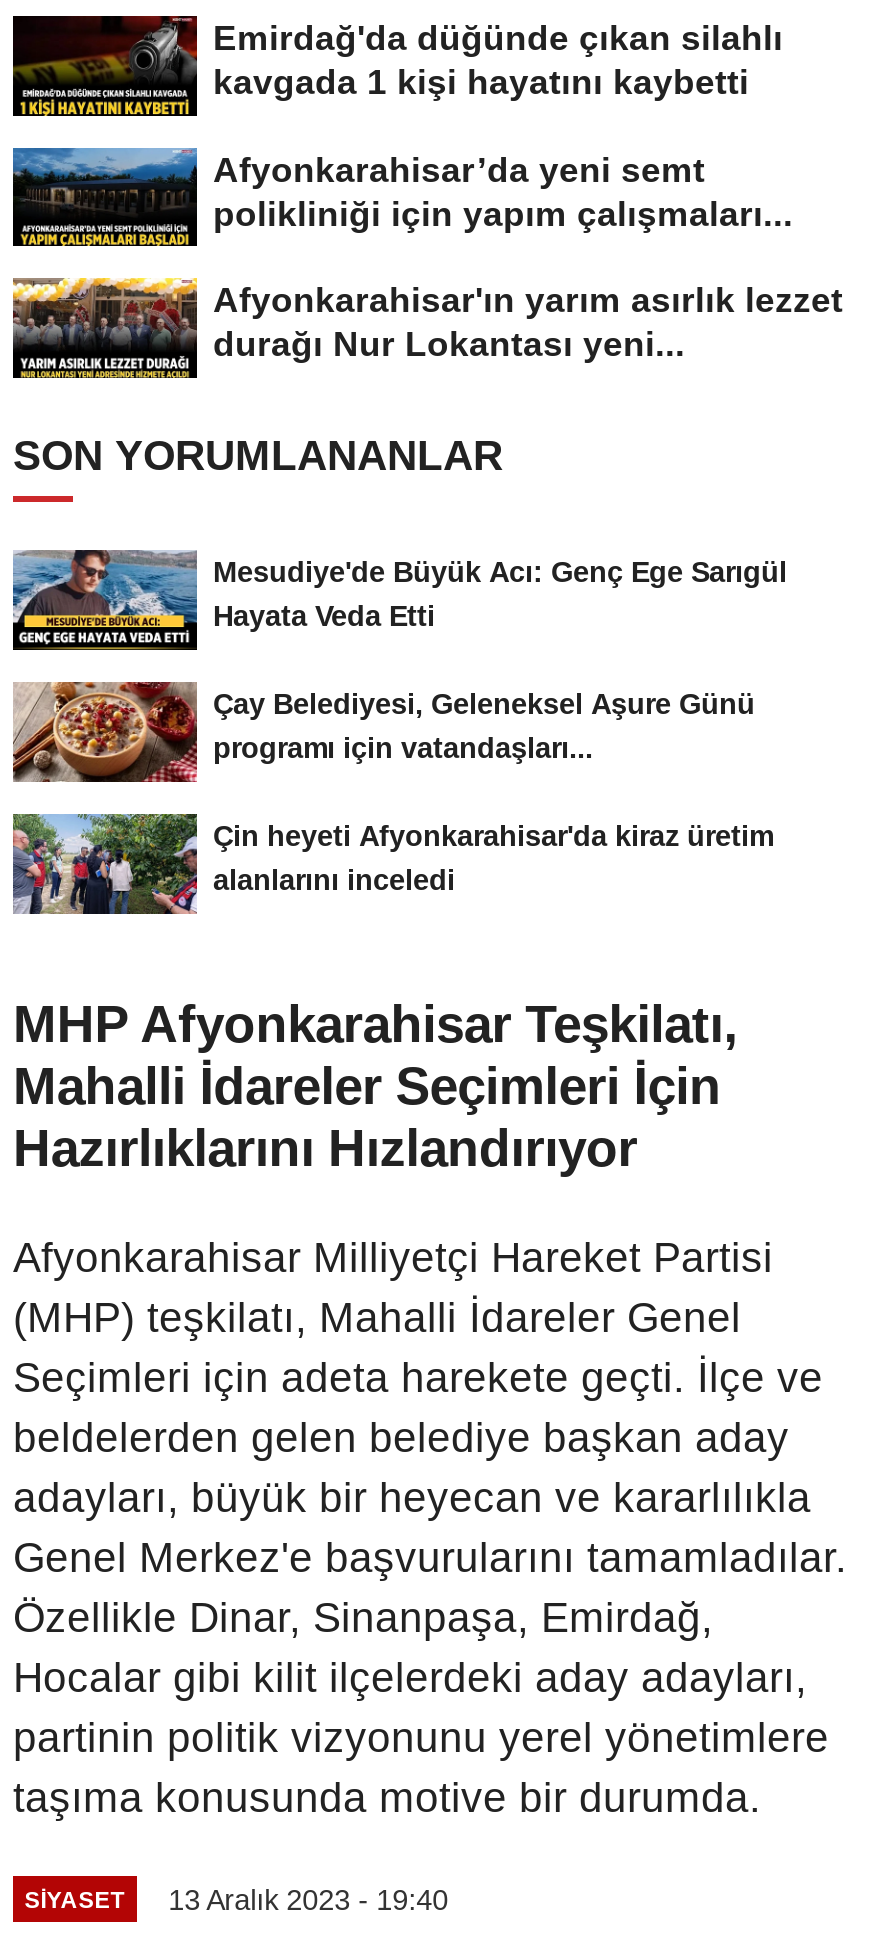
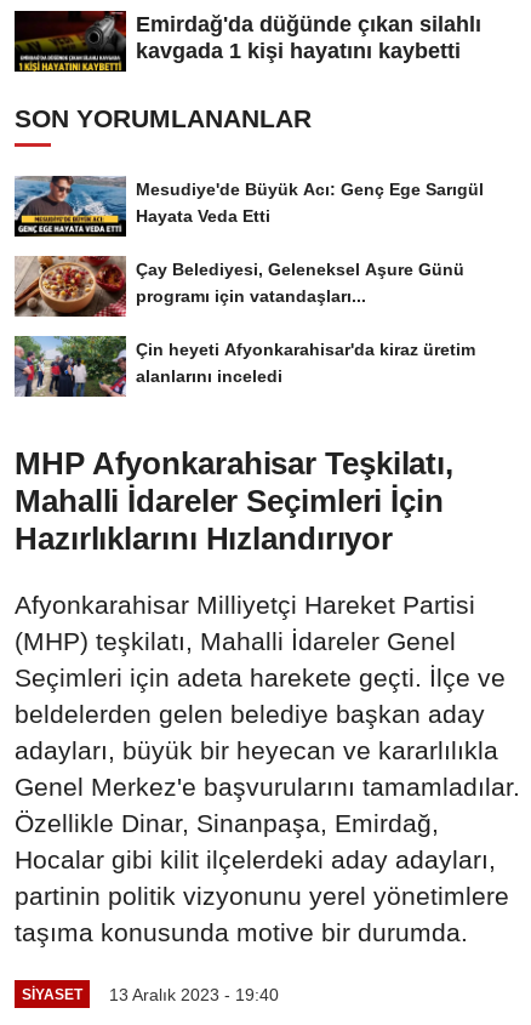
- [image]
- Afyonkarahisar’da yeni semt
- polikliniği için yapım çalışmaları...
- Afyonkarahisar'ın yarım asırlık lezzet
- durağı Nur Lokantası yeni...

- [image]
